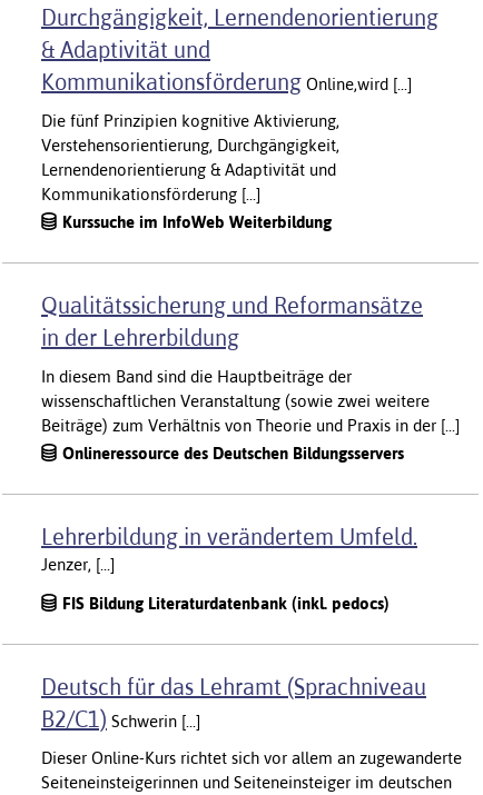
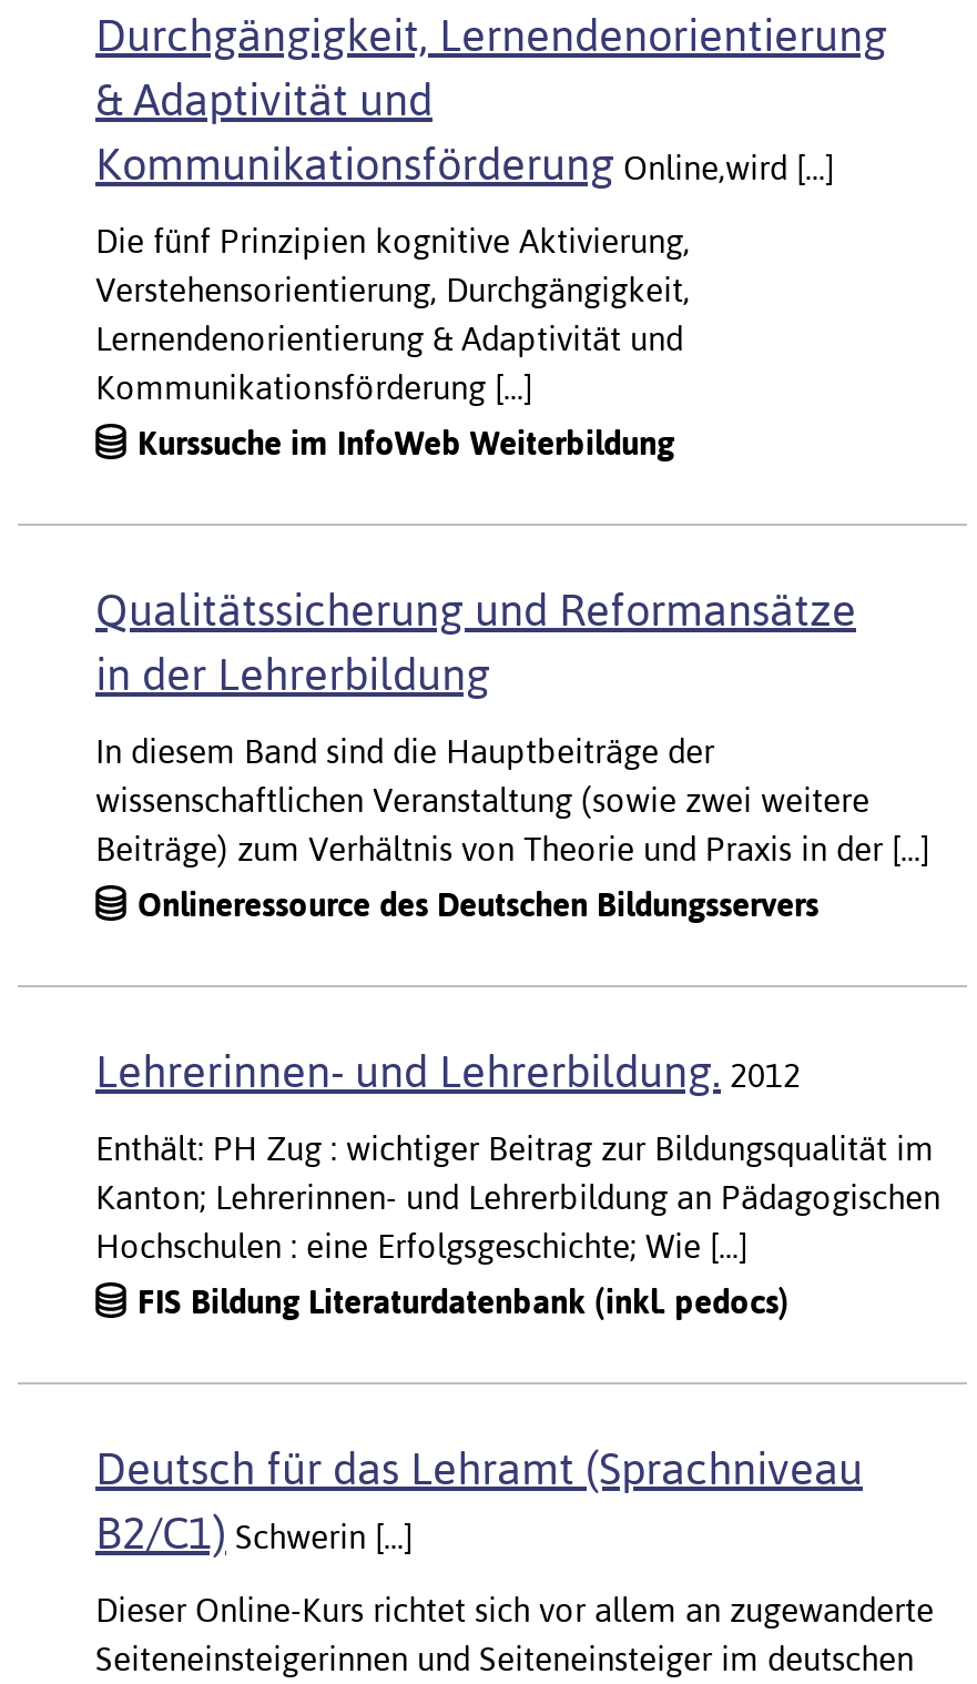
- Lehrerbildung in verändertem Umfeld.
- Jenzer, [...]
+ Lehrerinnen- und Lehrerbildung. 2012
+ Enthält: PH Zug : wichtiger Beitrag zur Bildungsqualität im
+ Kanton; Lehrerinnen- und Lehrerbildung an Pädagogischen
+ Hochschulen : eine Erfolgsgeschichte; Wie [...]
